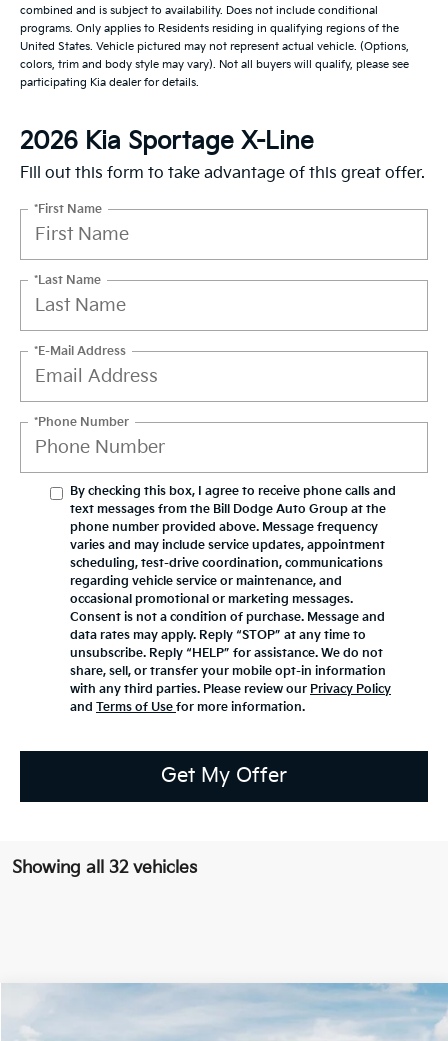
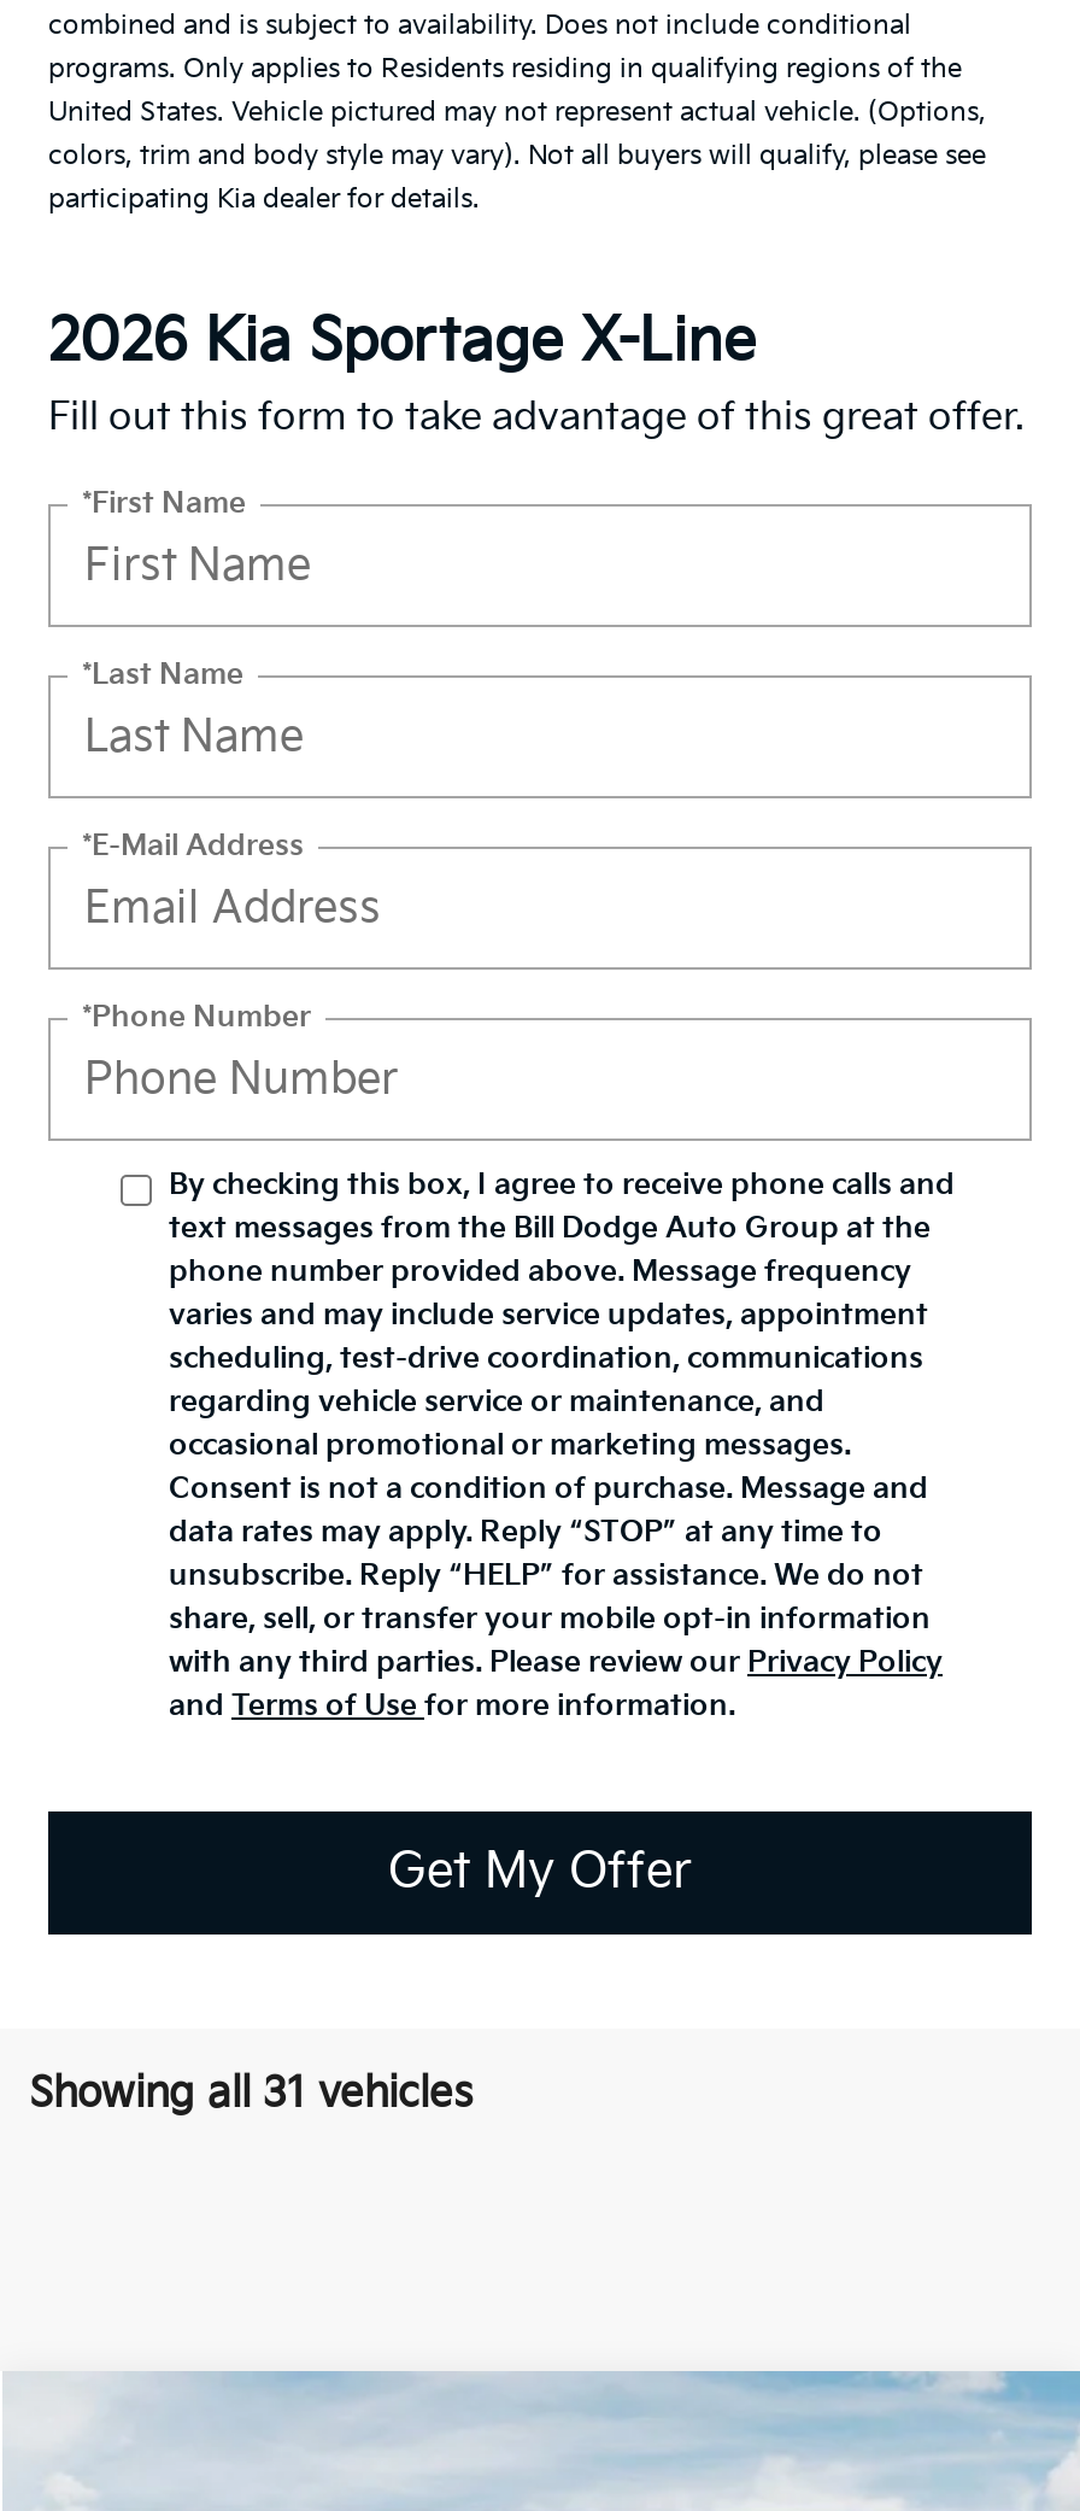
- Showing all 32 vehicles
+ Showing all 31 vehicles
